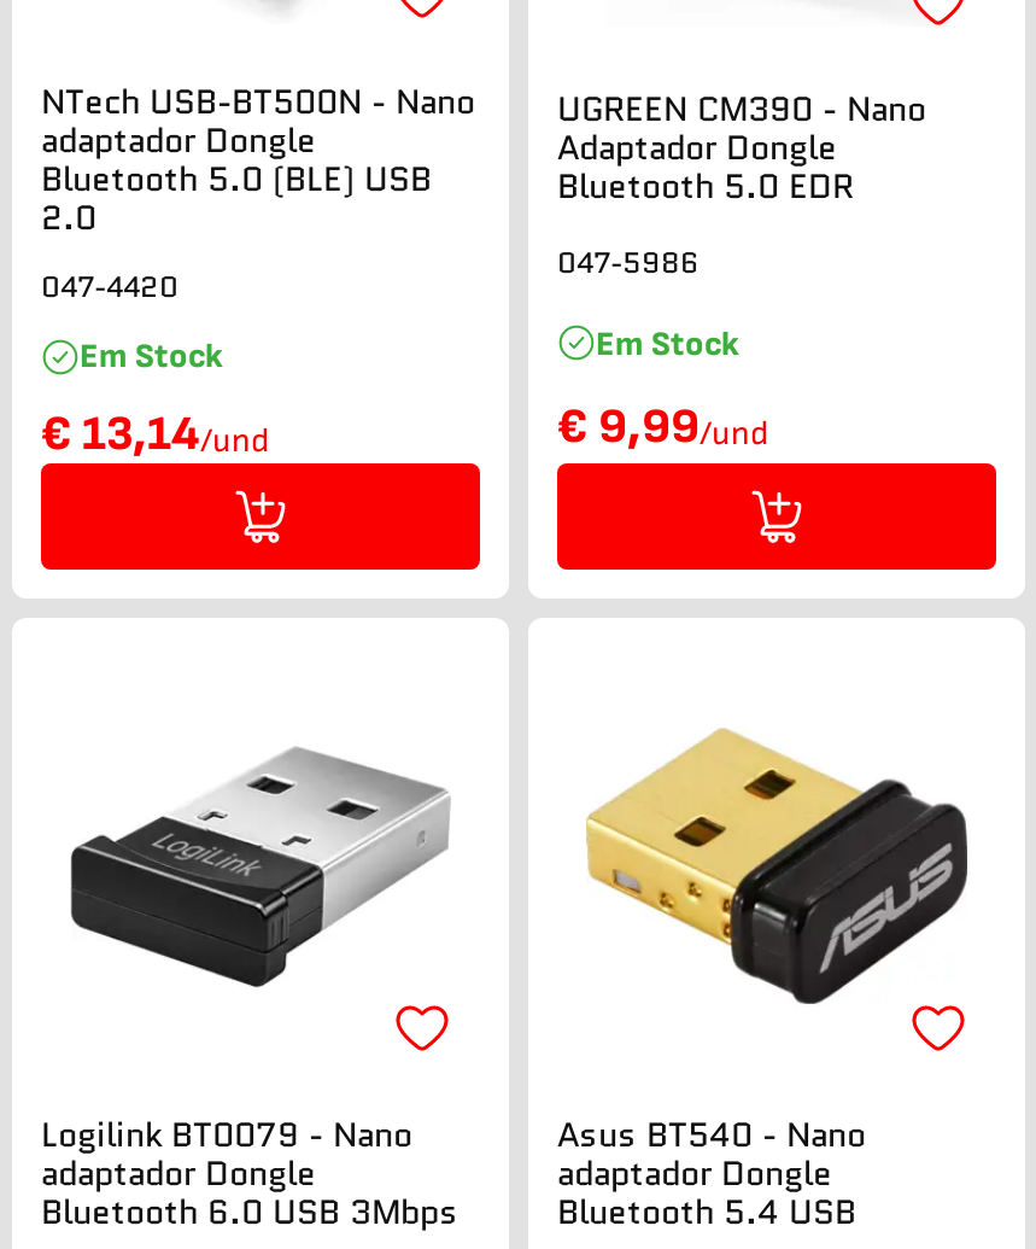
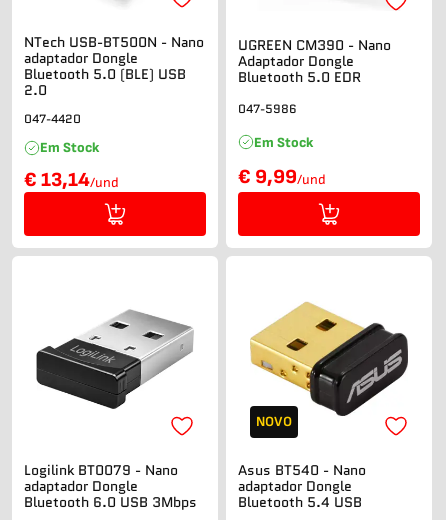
+ NOVO
